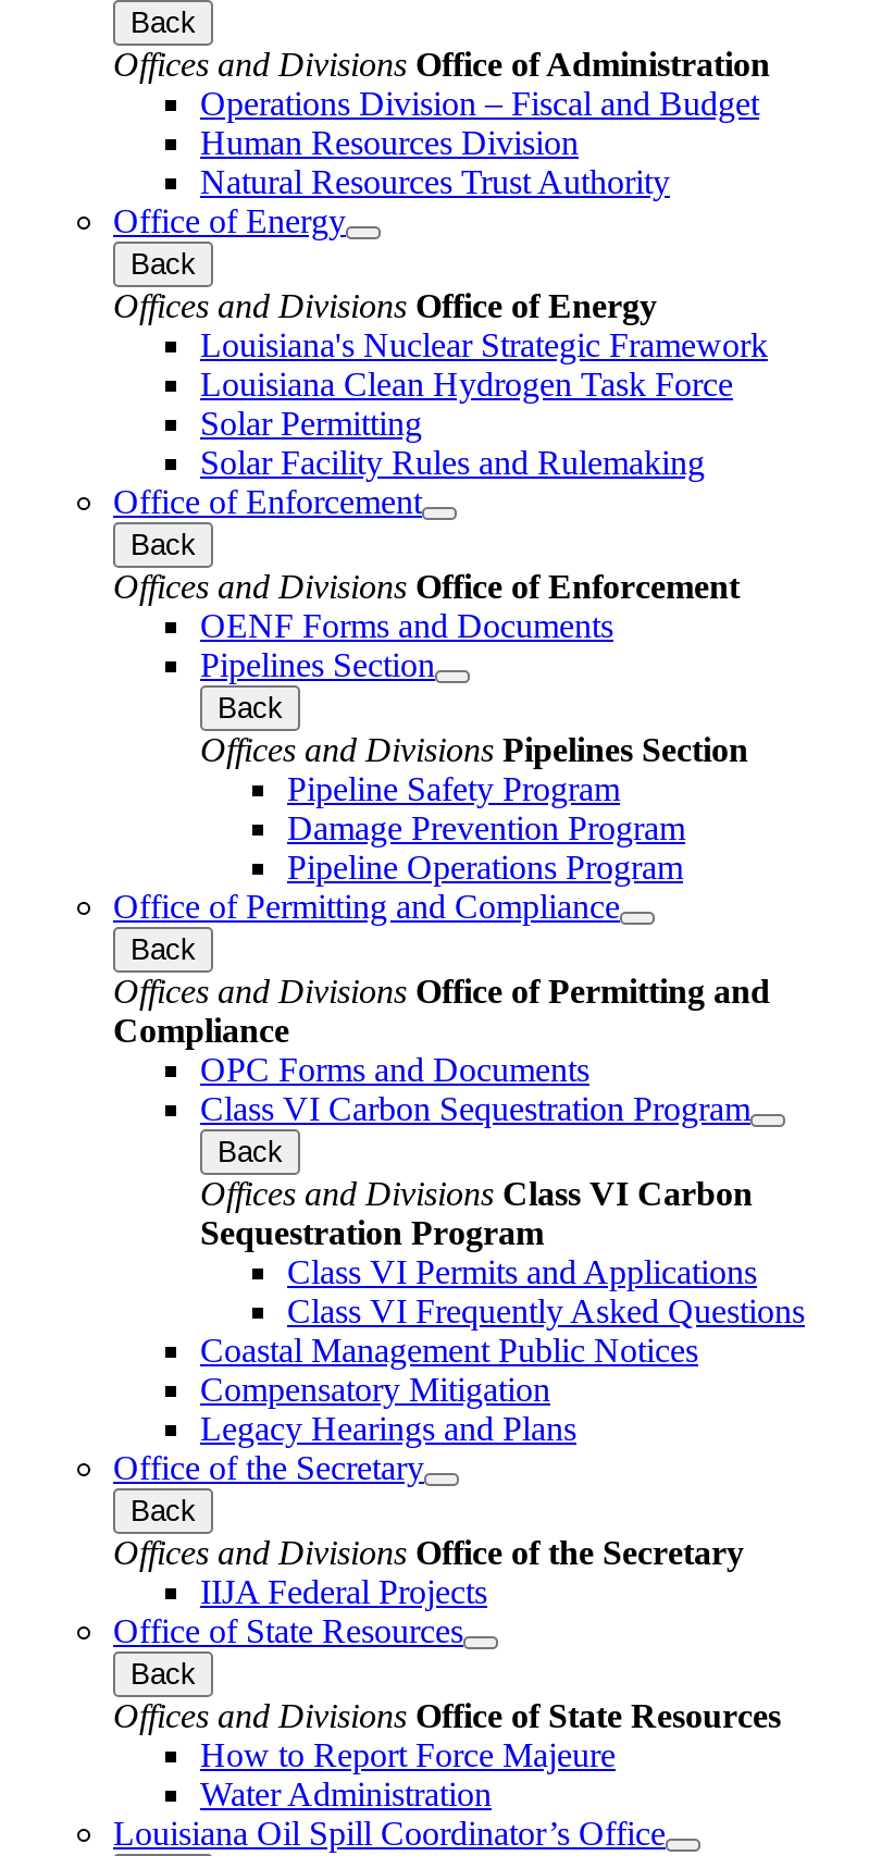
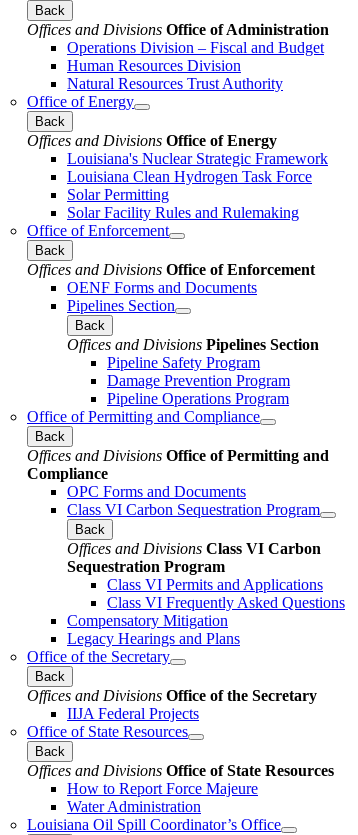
- Coastal Management Public Notices
